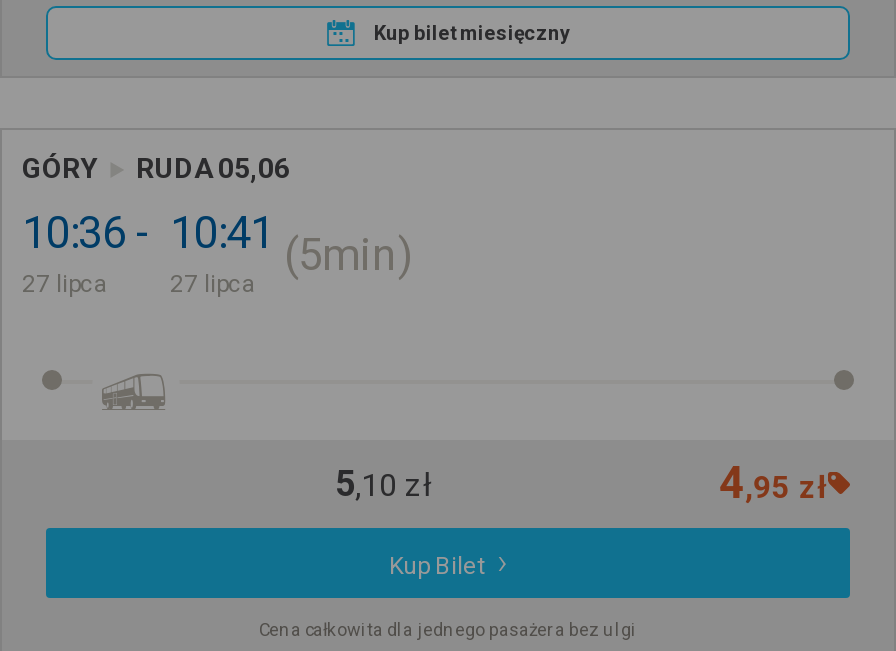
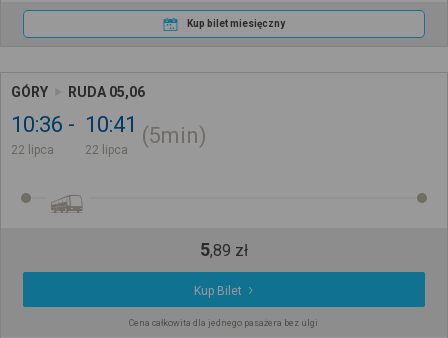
- 27 lipca
+ 22 lipca

- 27 lipca
+ 22 lipca

- 5,10 zł
- 4,95 zł
+ 5,89 zł
